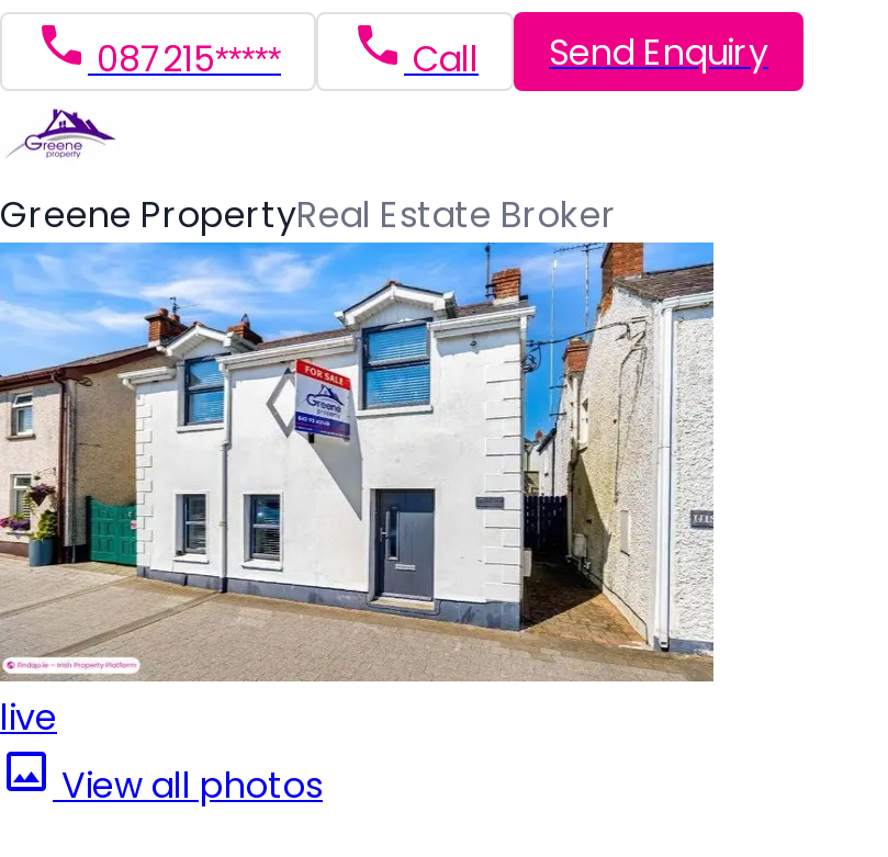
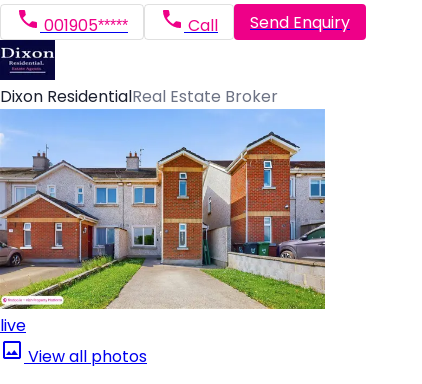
- 087215*****
+ 001905*****

- [image]
- Greene PropertyReal Estate Broker
+ [image]
+ Dixon ResidentialReal Estate Broker

- [image]
+ [image]
